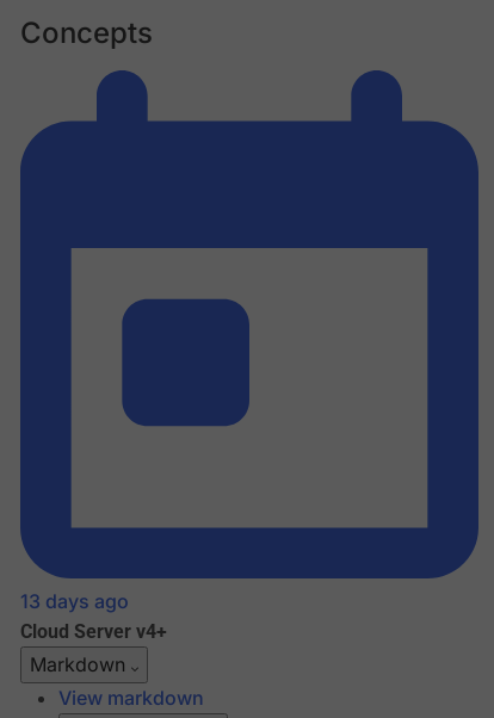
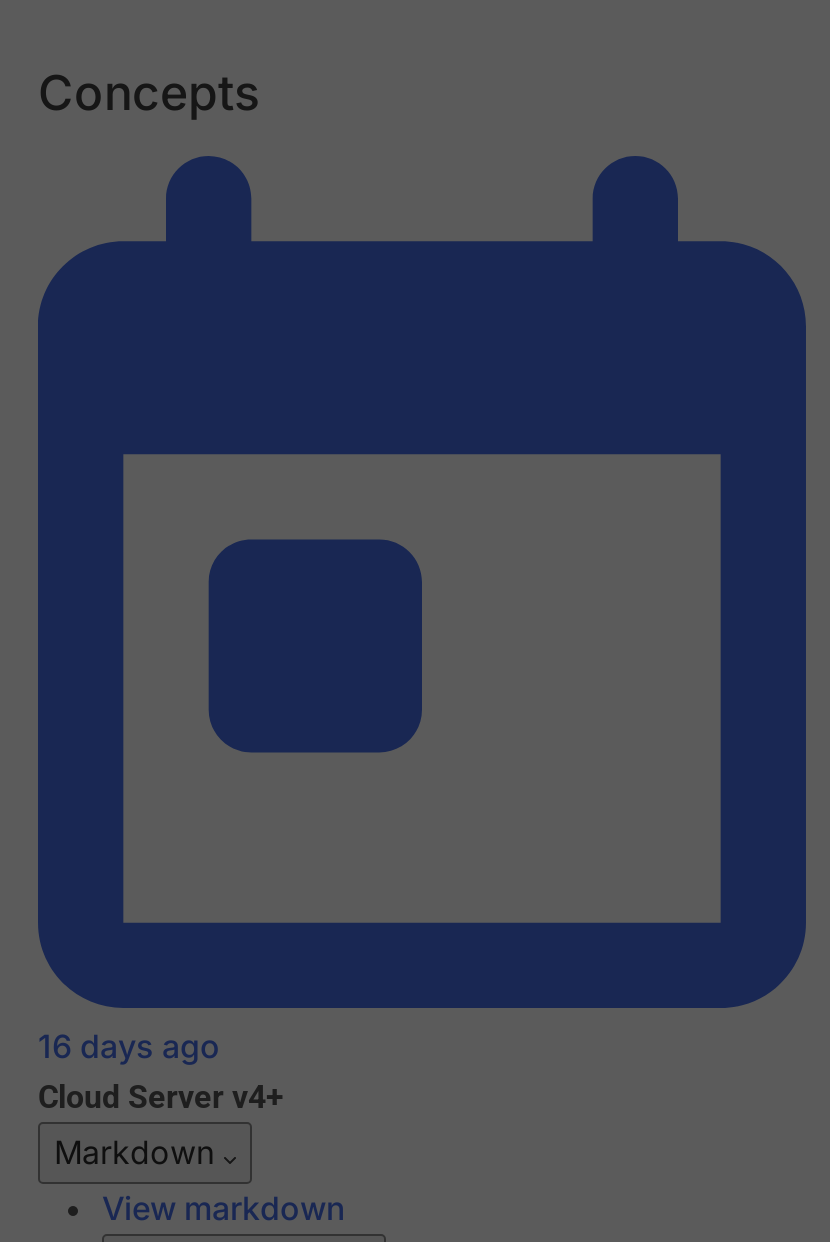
- 13 days ago
+ 16 days ago
